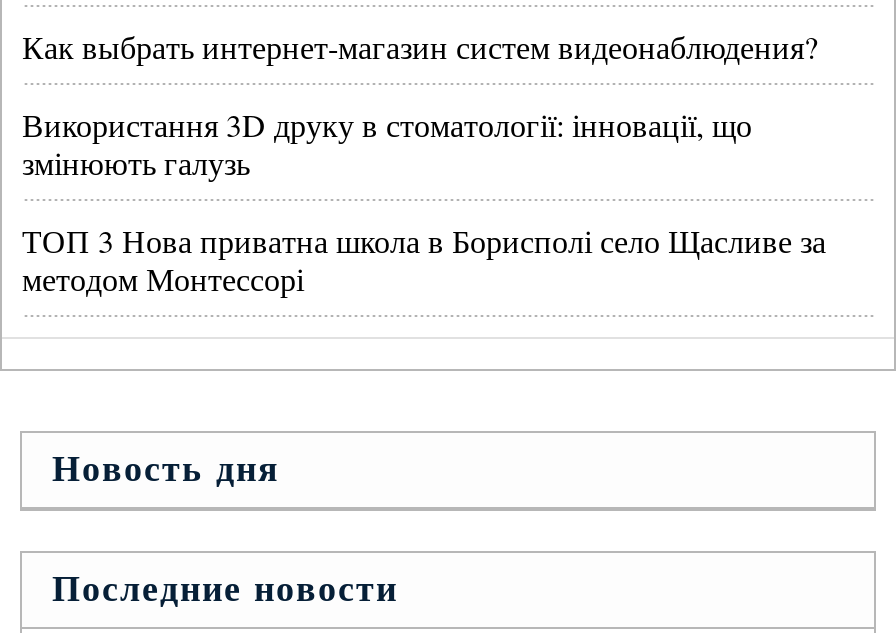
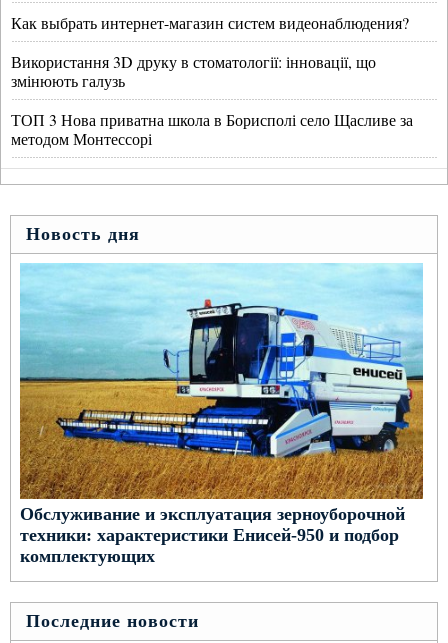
+ [image]
+ Обслуживание и эксплуатация зерноуборочной
+ техники: характеристики Енисей-950 и подбор
+ комплектующих
